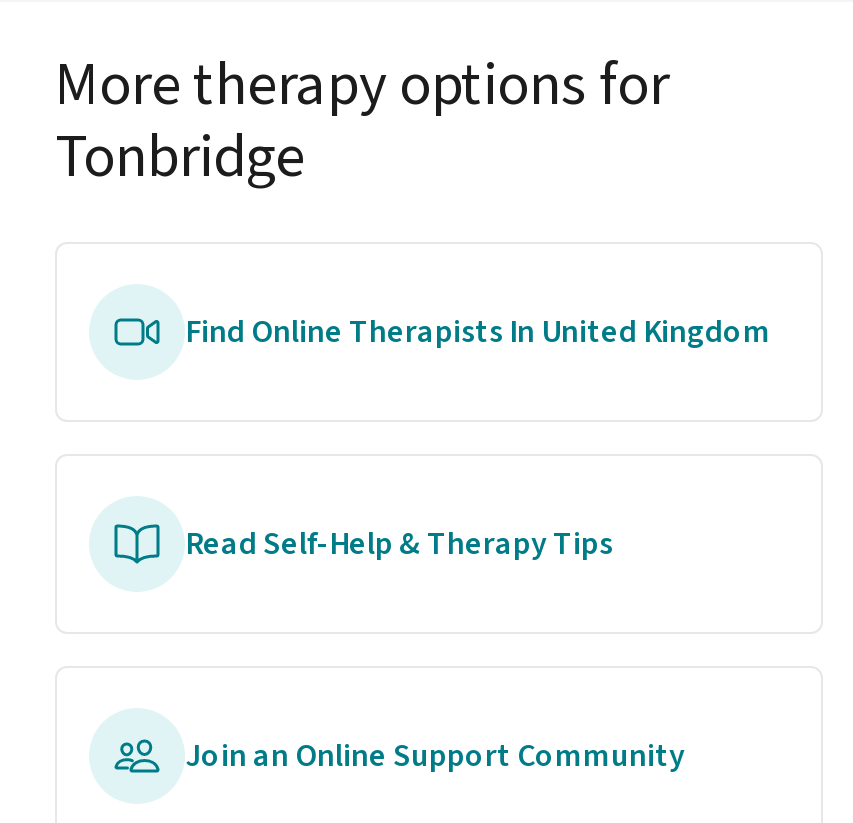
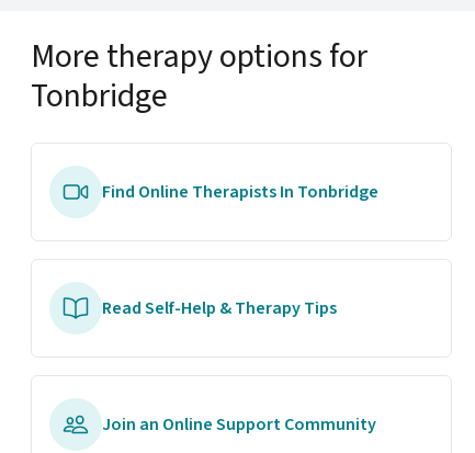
- Find Online Therapists In United Kingdom
+ Find Online Therapists In Tonbridge
